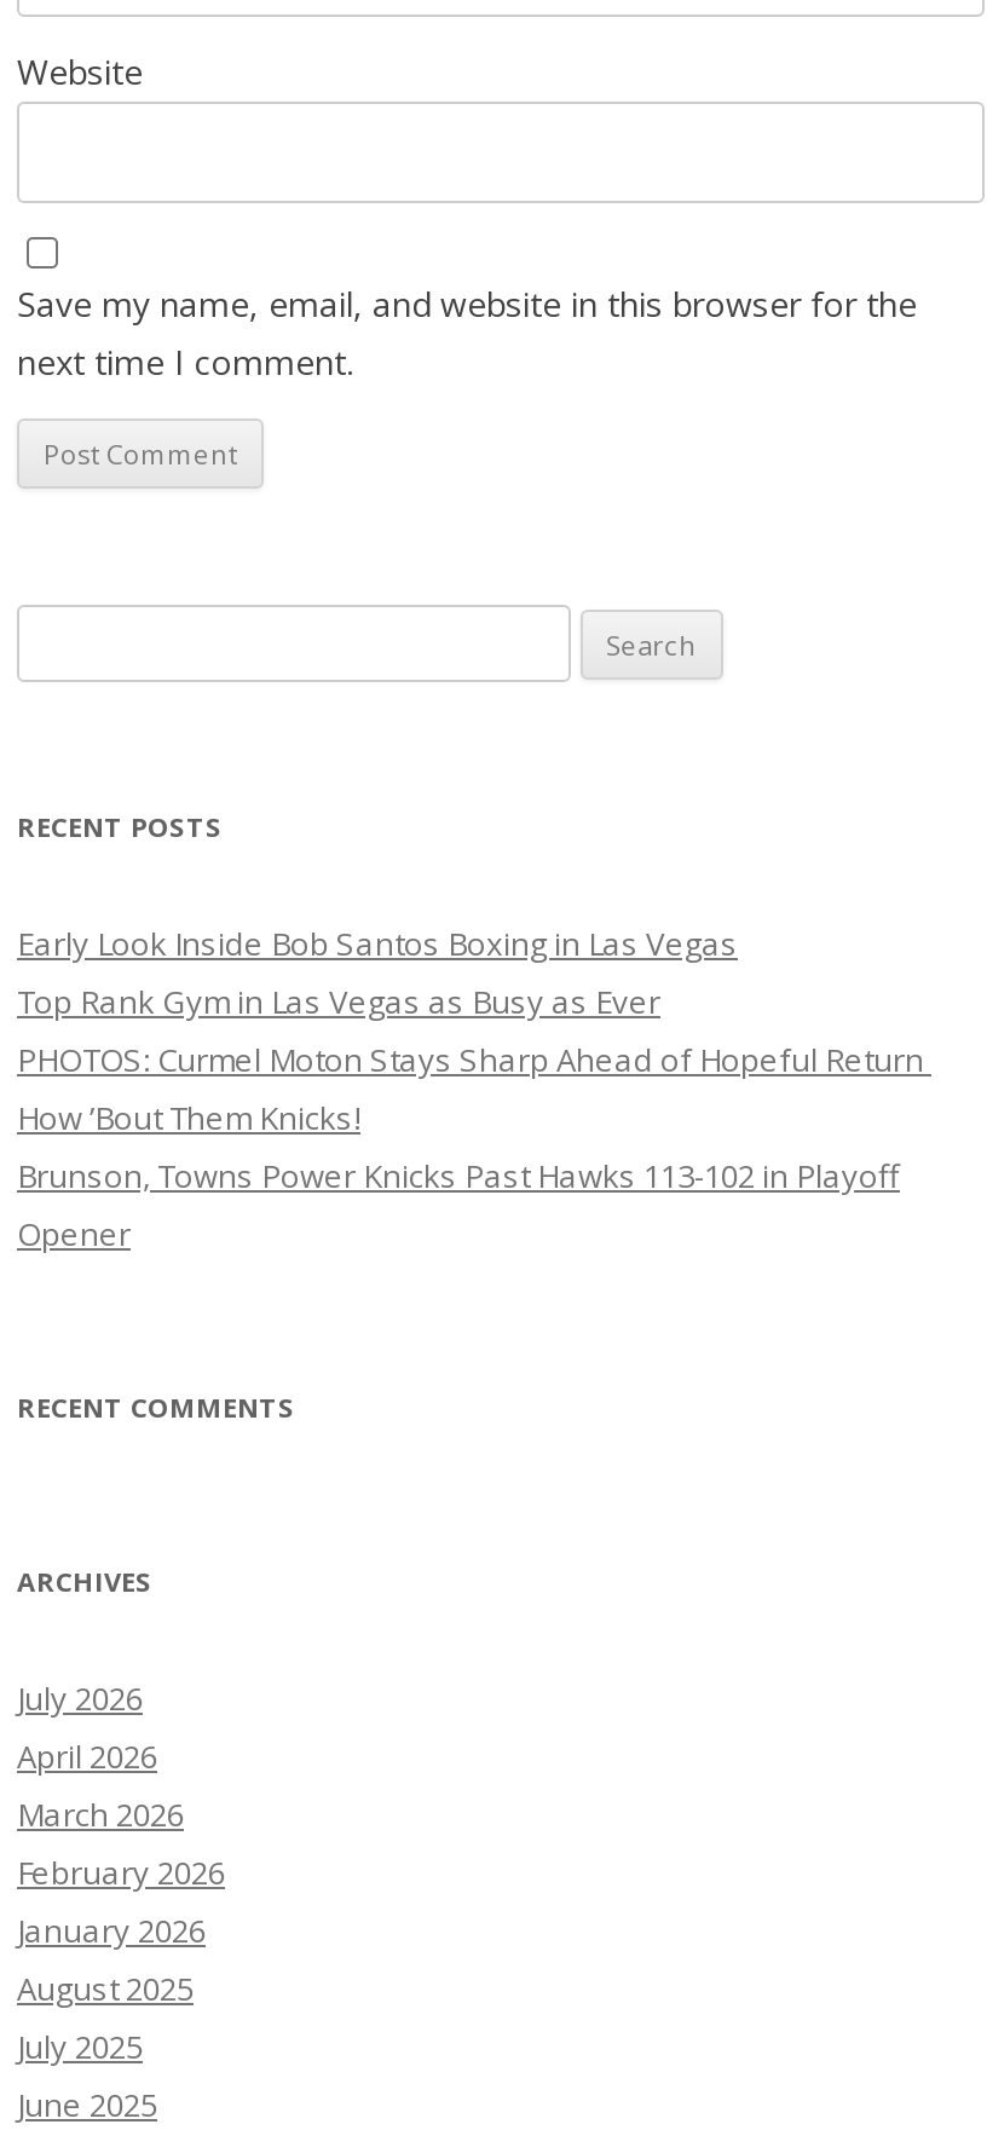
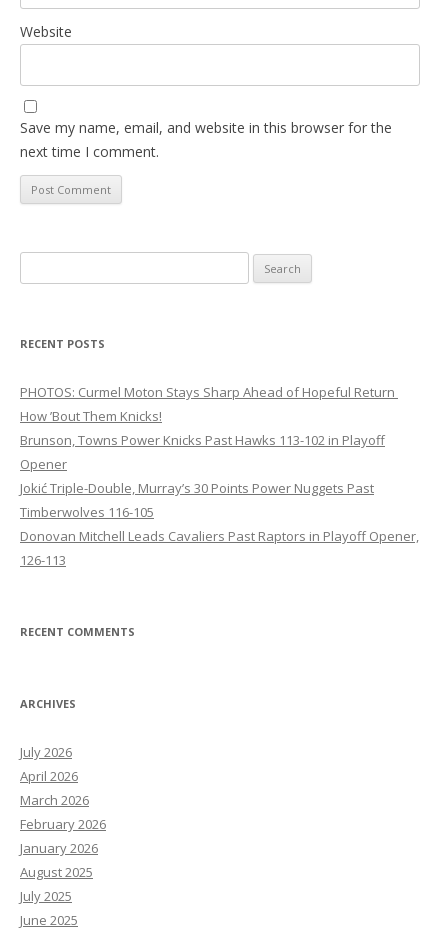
- Early Look Inside Bob Santos Boxing in Las Vegas
- Top Rank Gym in Las Vegas as Busy as Ever

moved up: PHOTOS: Curmel Moton Stays Sharp Ahead of Hopeful Return | How ’Bout Them Knicks! | Brunson, Towns Power Knicks Past Hawks 113-102 in Playoff | Opener

+ Jokić Triple-Double, Murray’s 30 Points Power Nuggets Past
+ Timberwolves 116-105
+ Donovan Mitchell Leads Cavaliers Past Raptors in Playoff Opener,
+ 126-113
